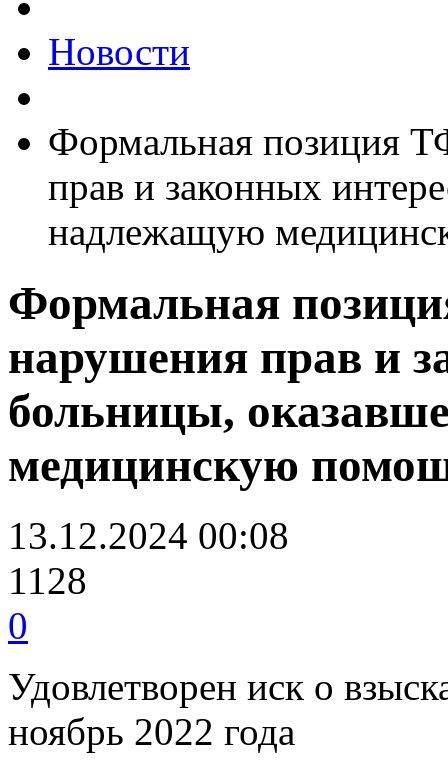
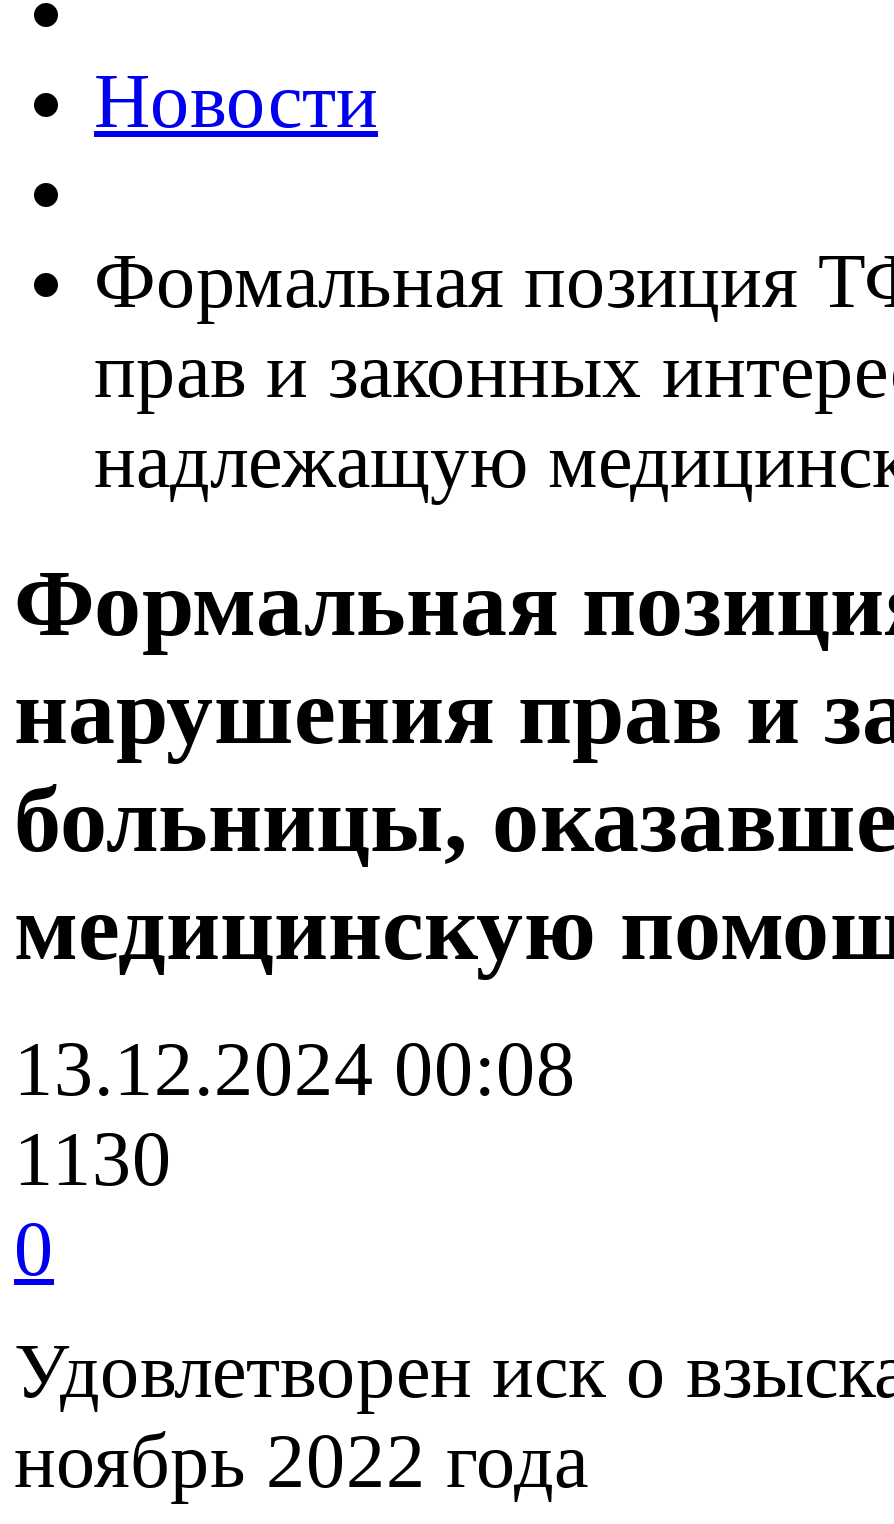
- 1128
+ 1130
